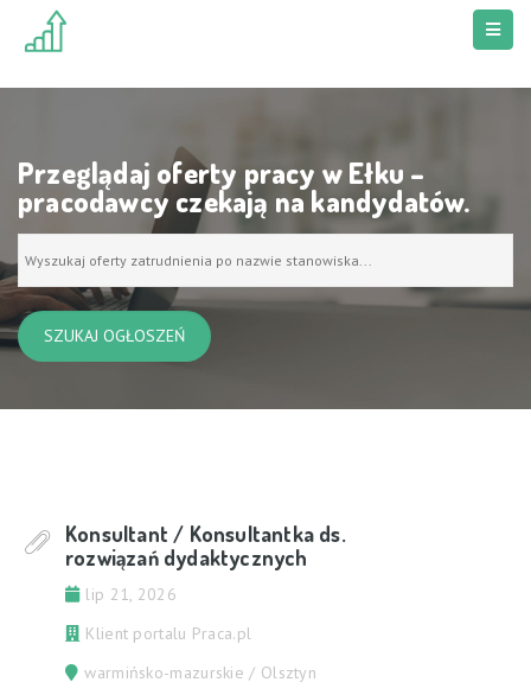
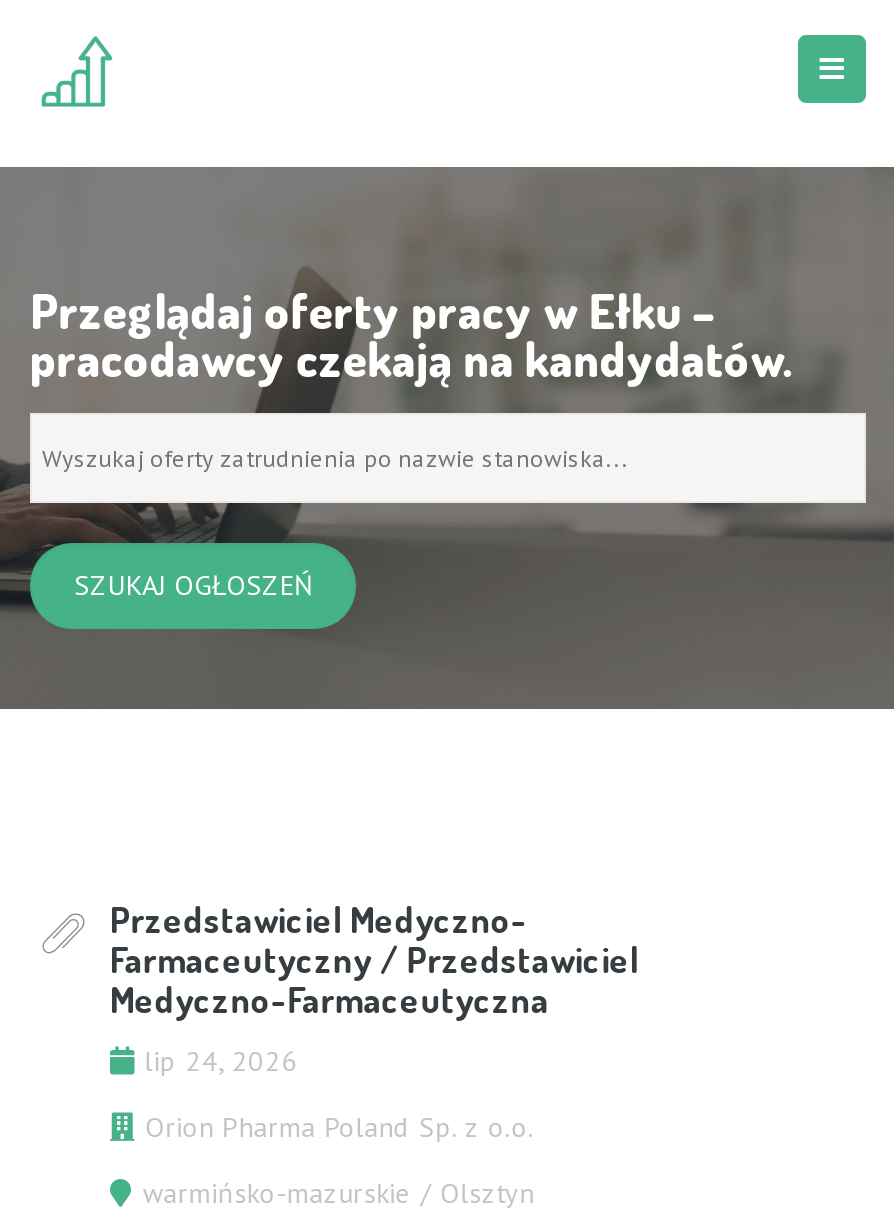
- Konsultant / Konsultantka ds.
- rozwiązań dydaktycznych
+ Przedstawiciel Medyczno-
+ Farmaceutyczny / Przedstawiciel
+ Medyczno-Farmaceutyczna

- lip 21, 2026
+ lip 24, 2026

- Klient portalu Praca.pl
+ Orion Pharma Poland Sp. z o.o.
